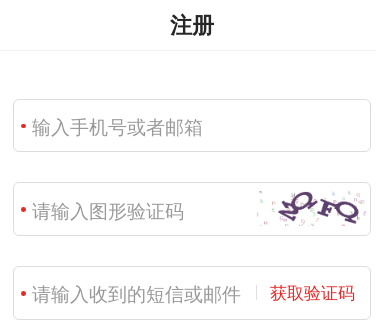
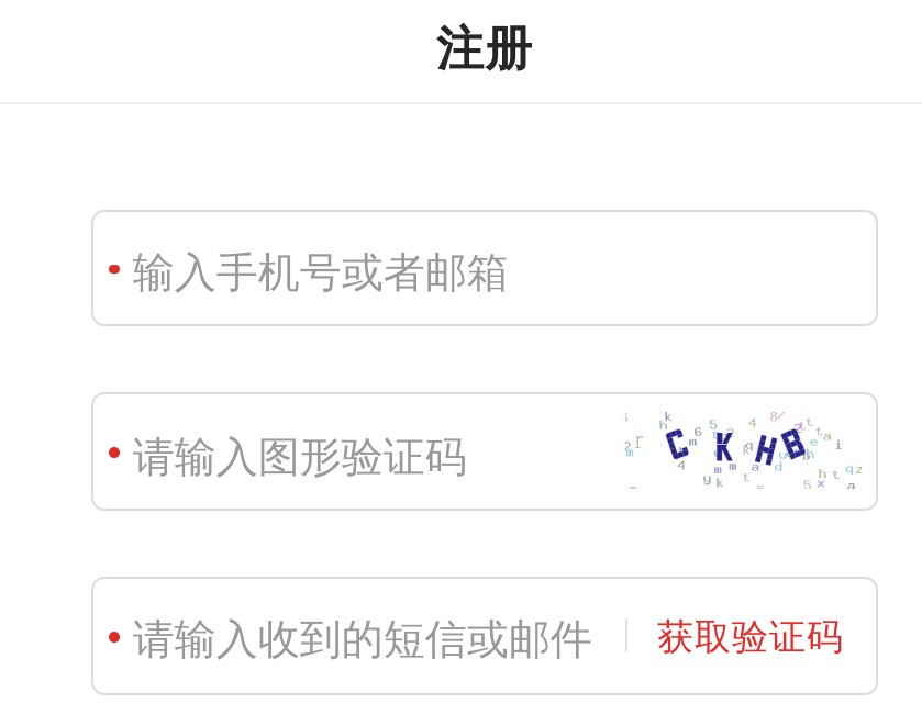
- [image]
+ [image]
